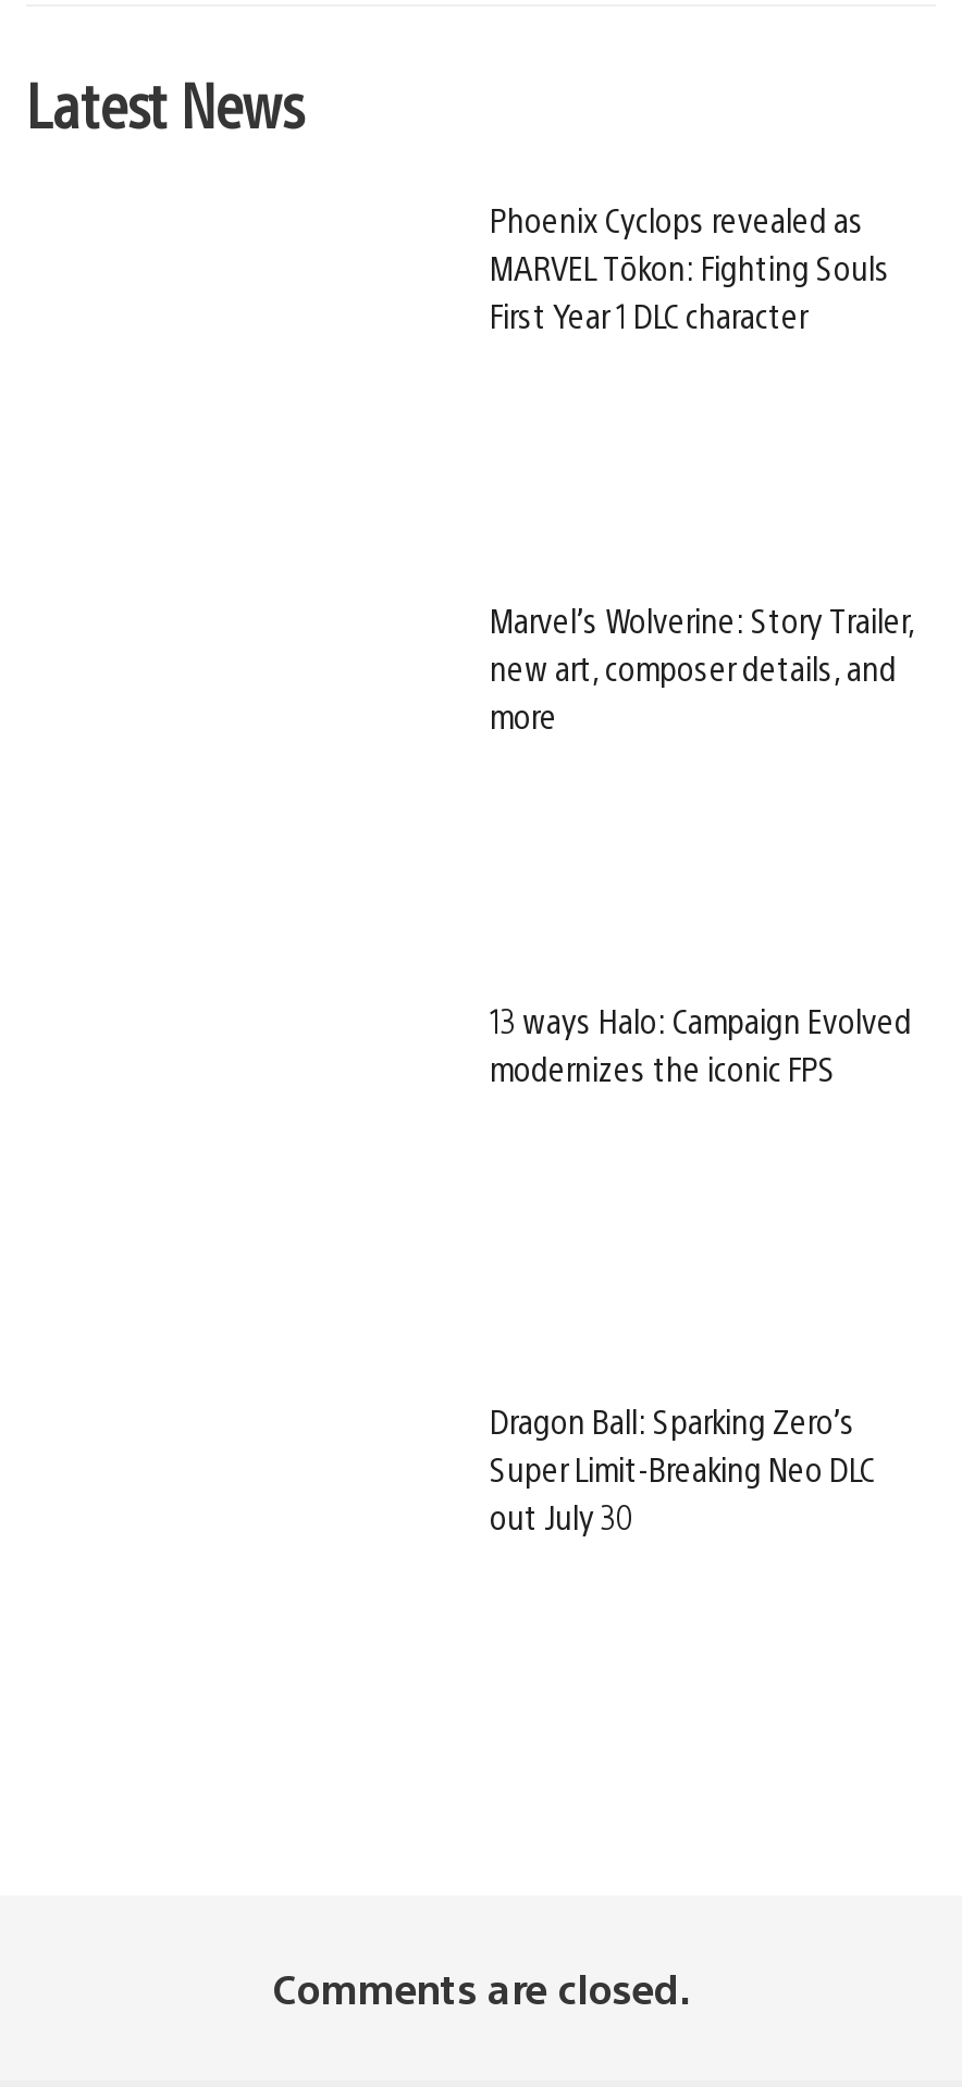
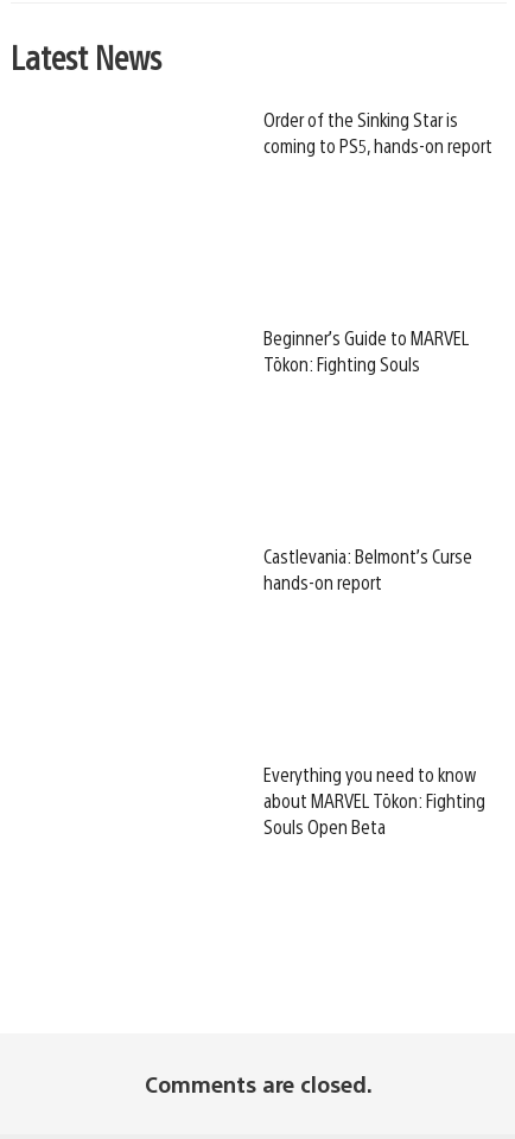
- Phoenix Cyclops revealed as
- MARVEL Tōkon: Fighting Souls
- First Year 1 DLC character
+ Order of the Sinking Star is
+ coming to PS5, hands-on report

- Marvel’s Wolverine: Story Trailer,
- new art, composer details, and
- more
+ Beginner’s Guide to MARVEL
+ Tōkon: Fighting Souls

- 13 ways Halo: Campaign Evolved
- modernizes the iconic FPS
+ Castlevania: Belmont’s Curse
+ hands-on report

- Dragon Ball: Sparking Zero’s
- Super Limit-Breaking Neo DLC
- out July 30
+ Everything you need to know
+ about MARVEL Tōkon: Fighting
+ Souls Open Beta
